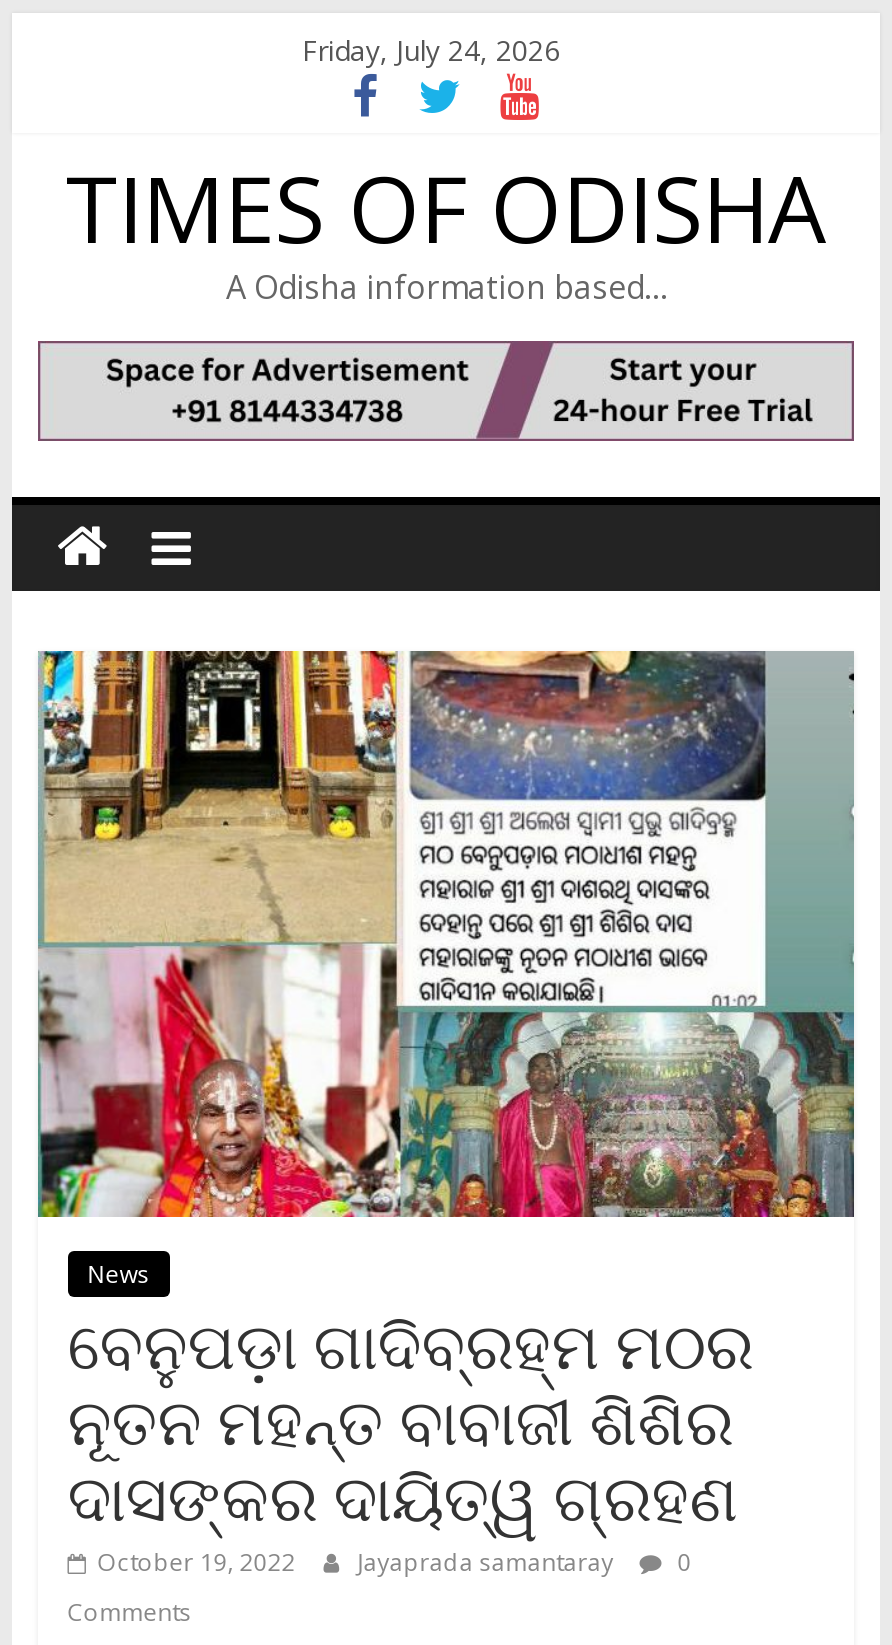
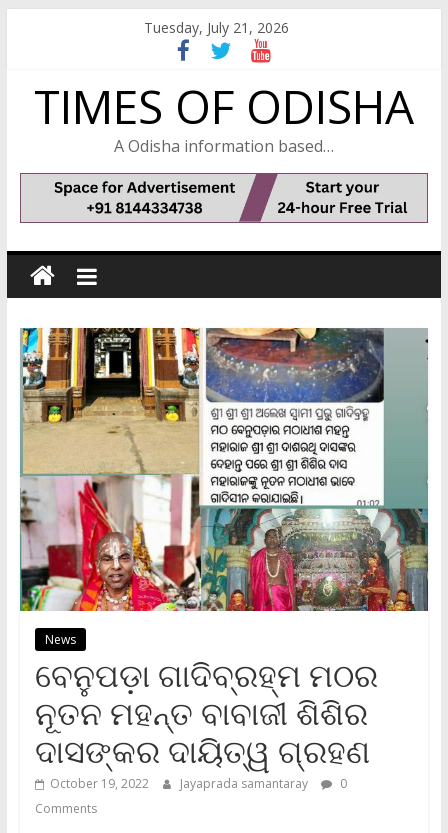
- Friday, July 24, 2026
+ Tuesday, July 21, 2026
